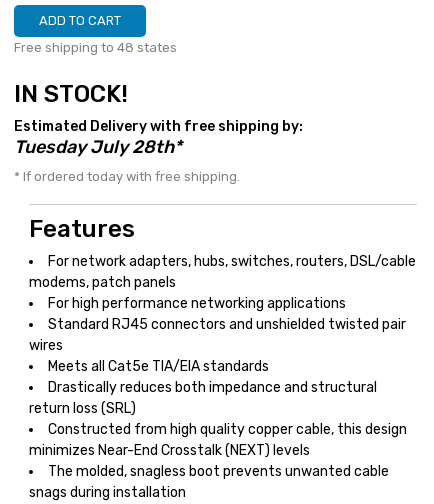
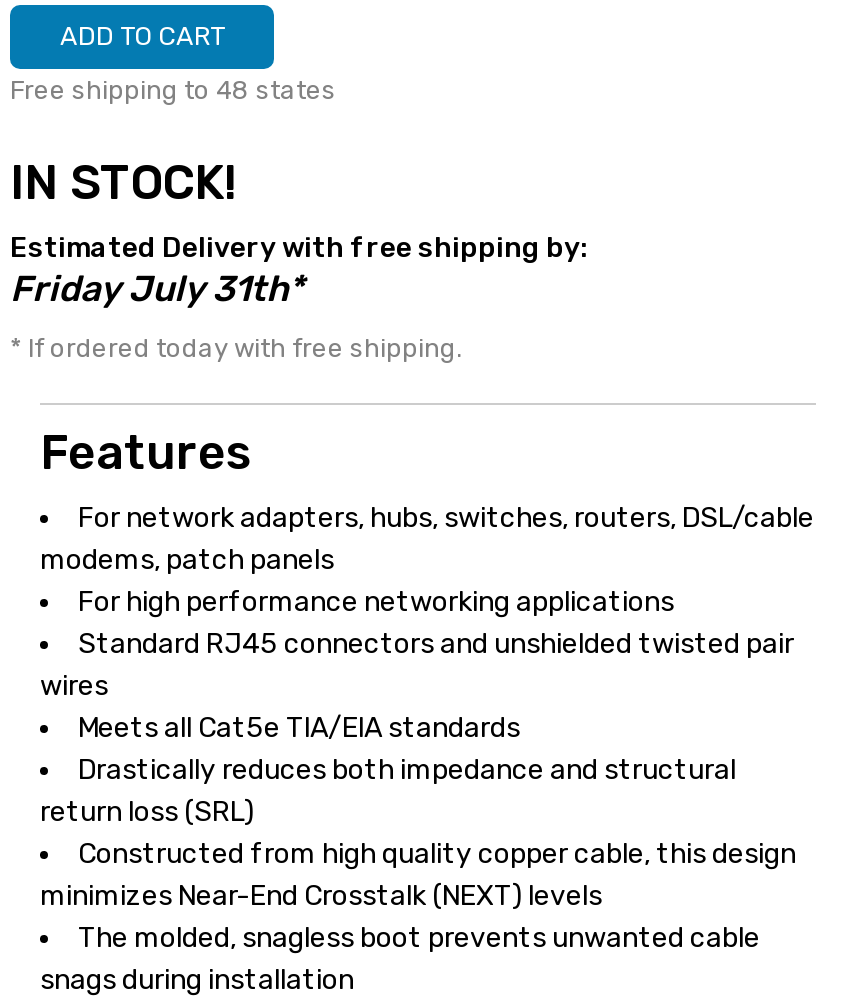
- Tuesday July 28th*
+ Friday July 31th*
